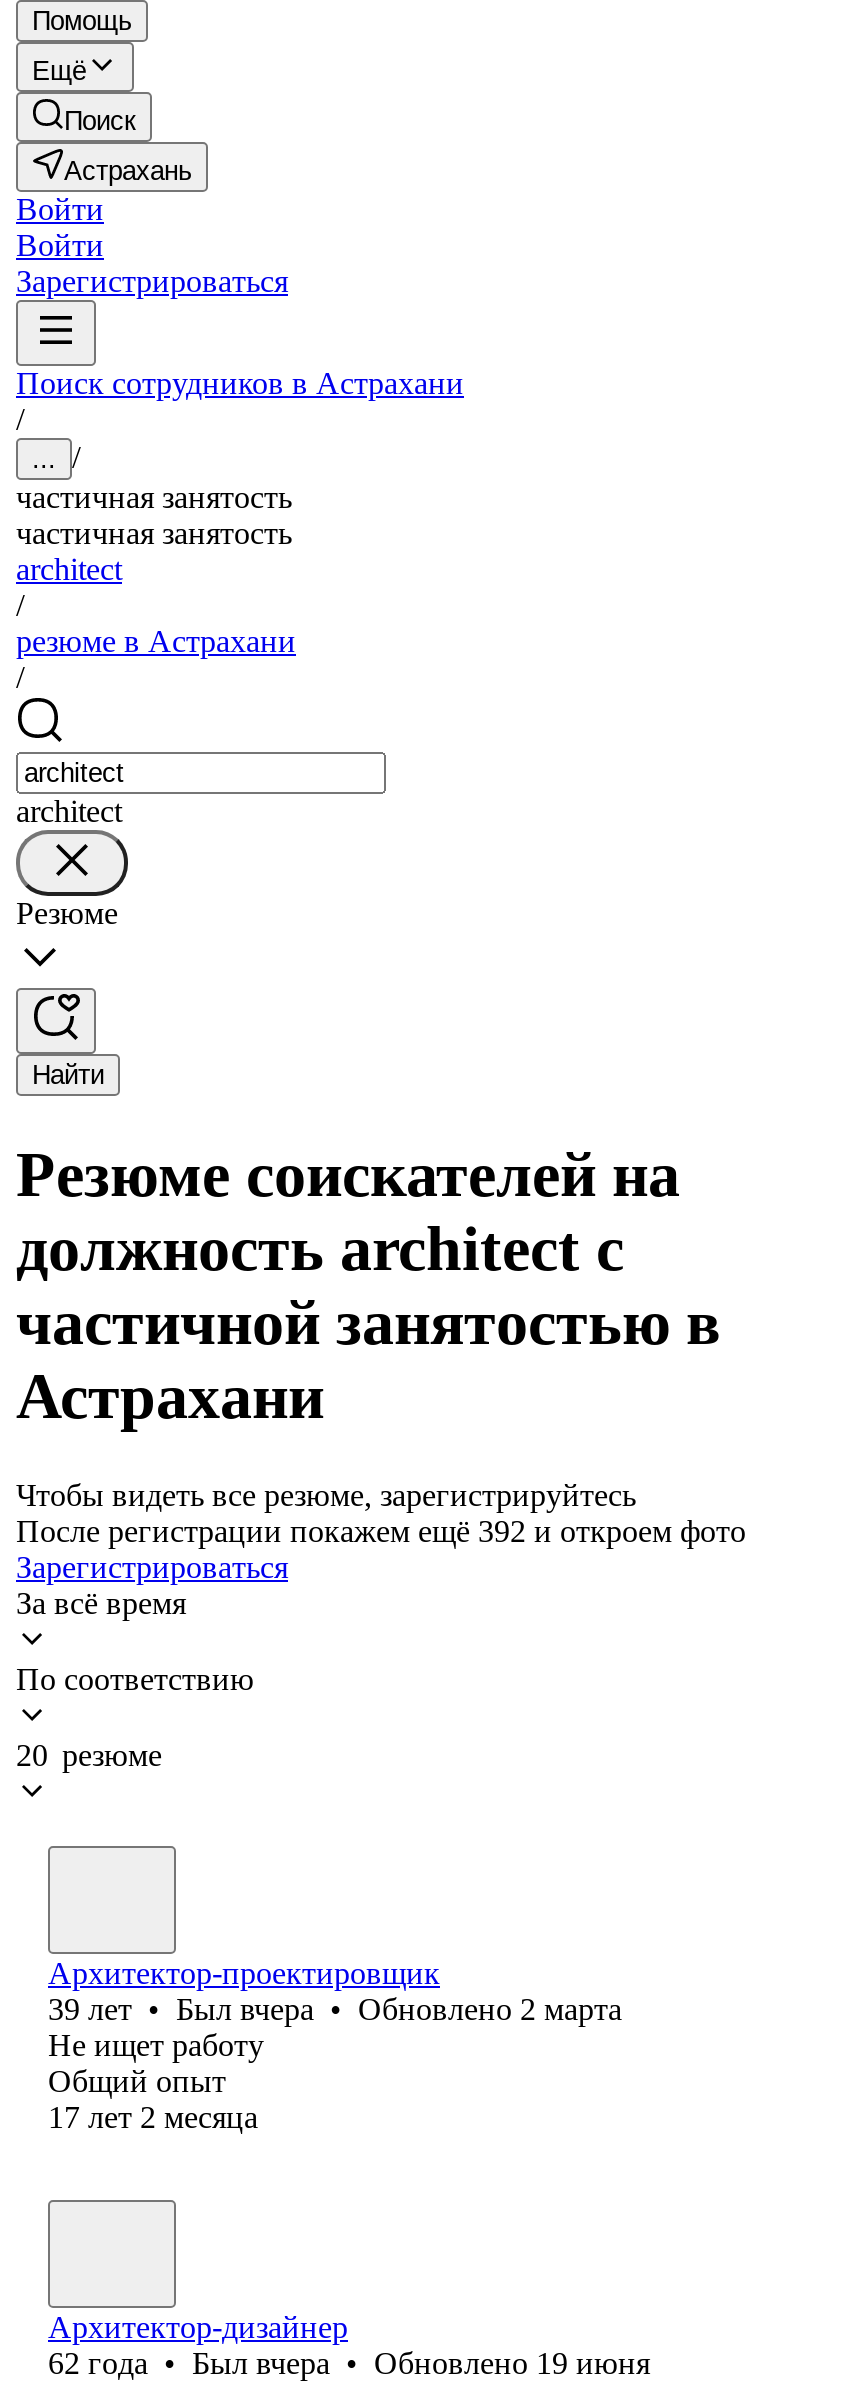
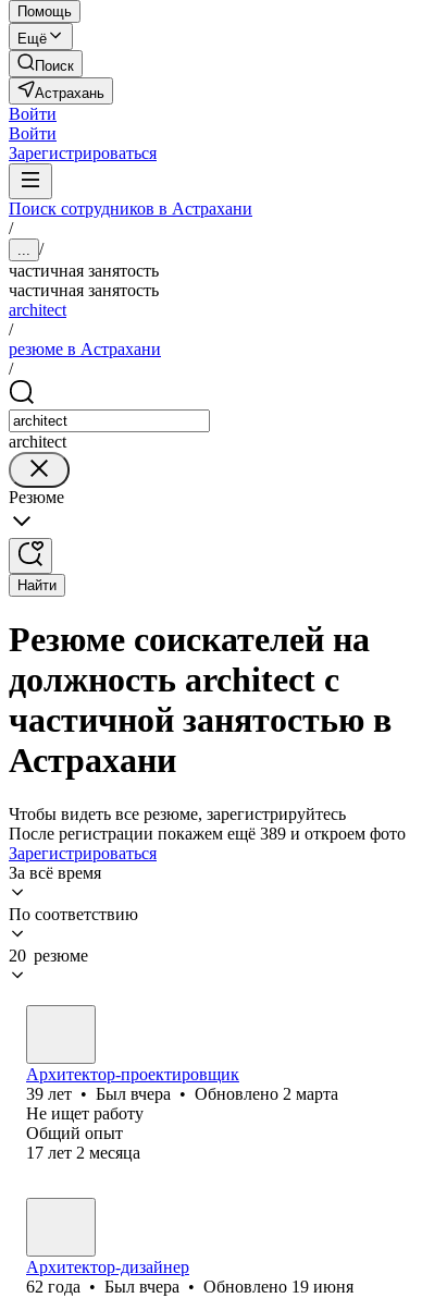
- После регистрации покажем ещё 392 и откроем фото
+ После регистрации покажем ещё 389 и откроем фото
